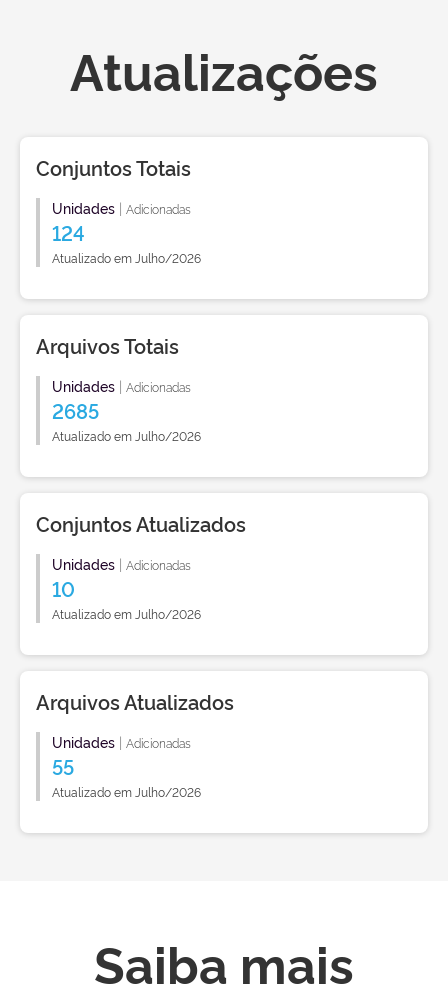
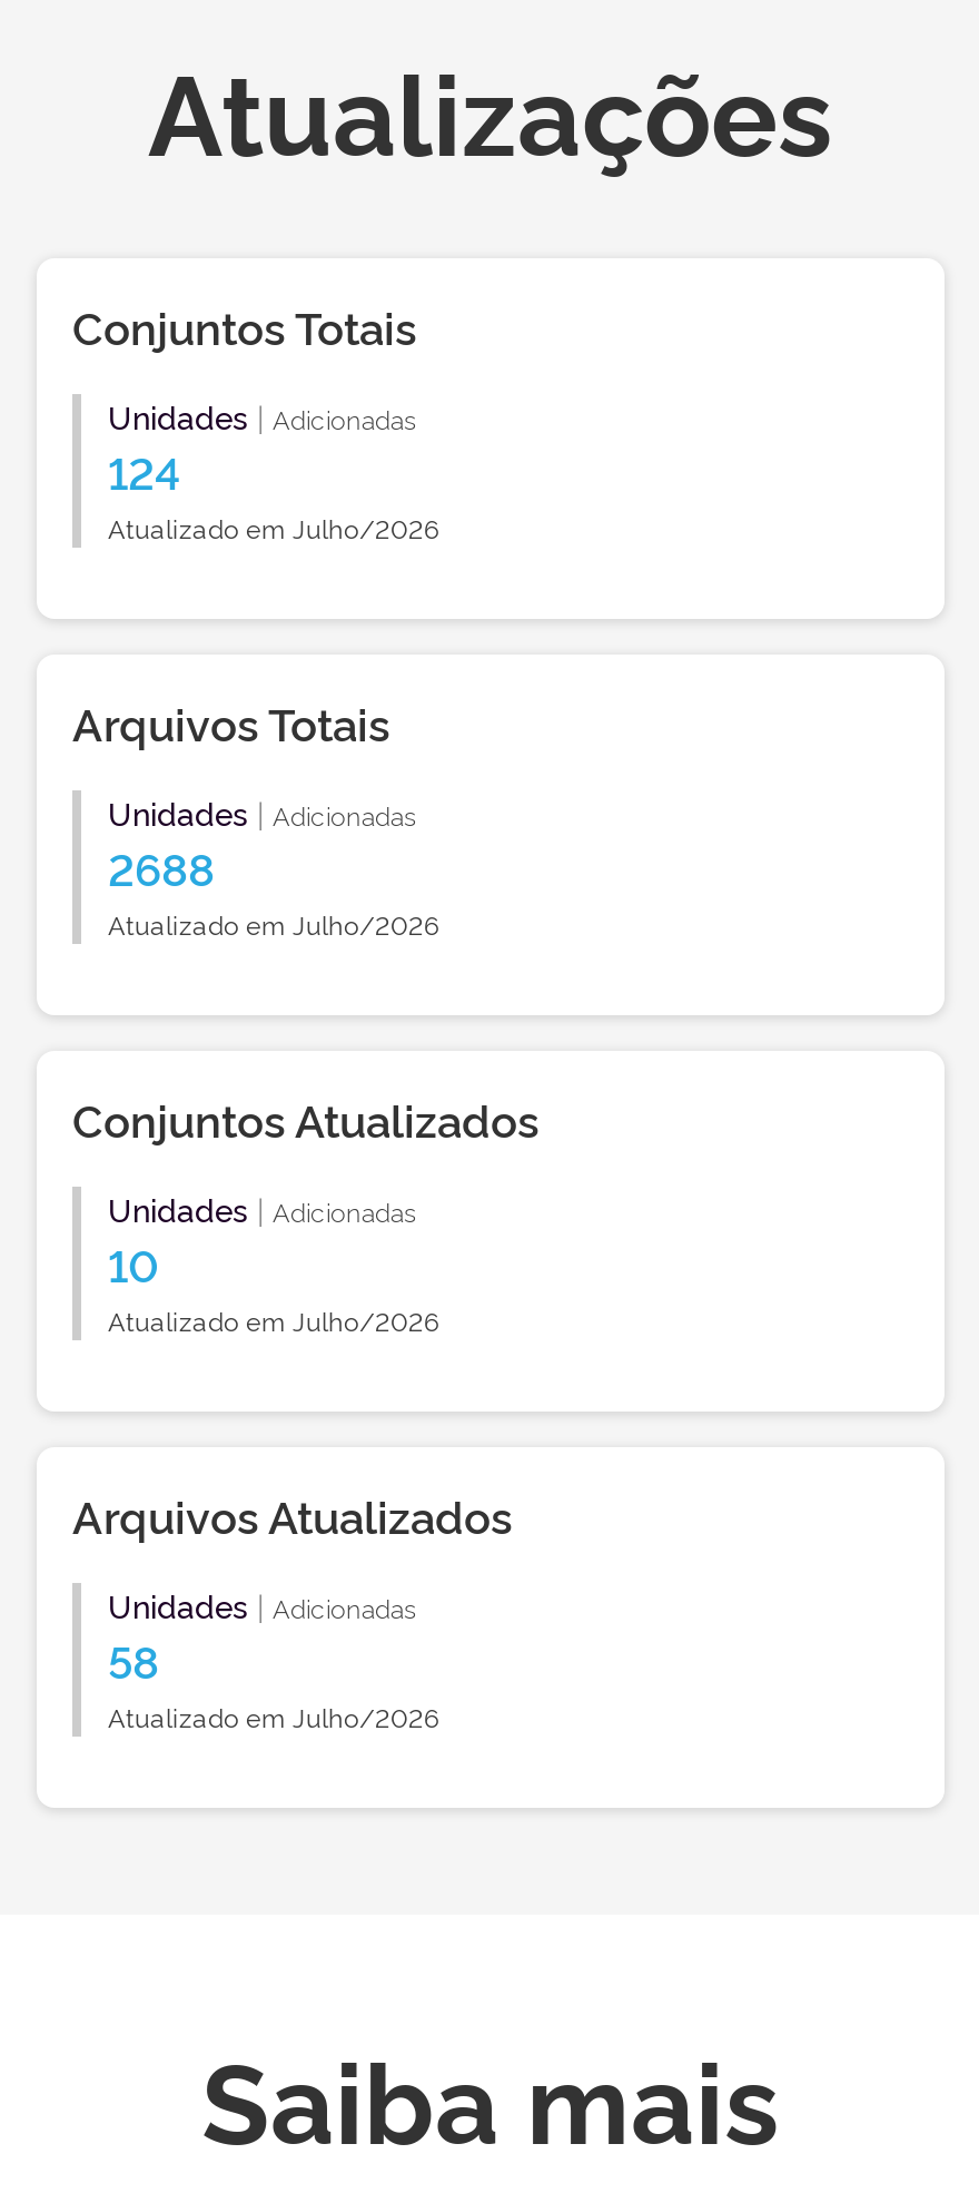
- 2685
+ 2688

- 55
+ 58
